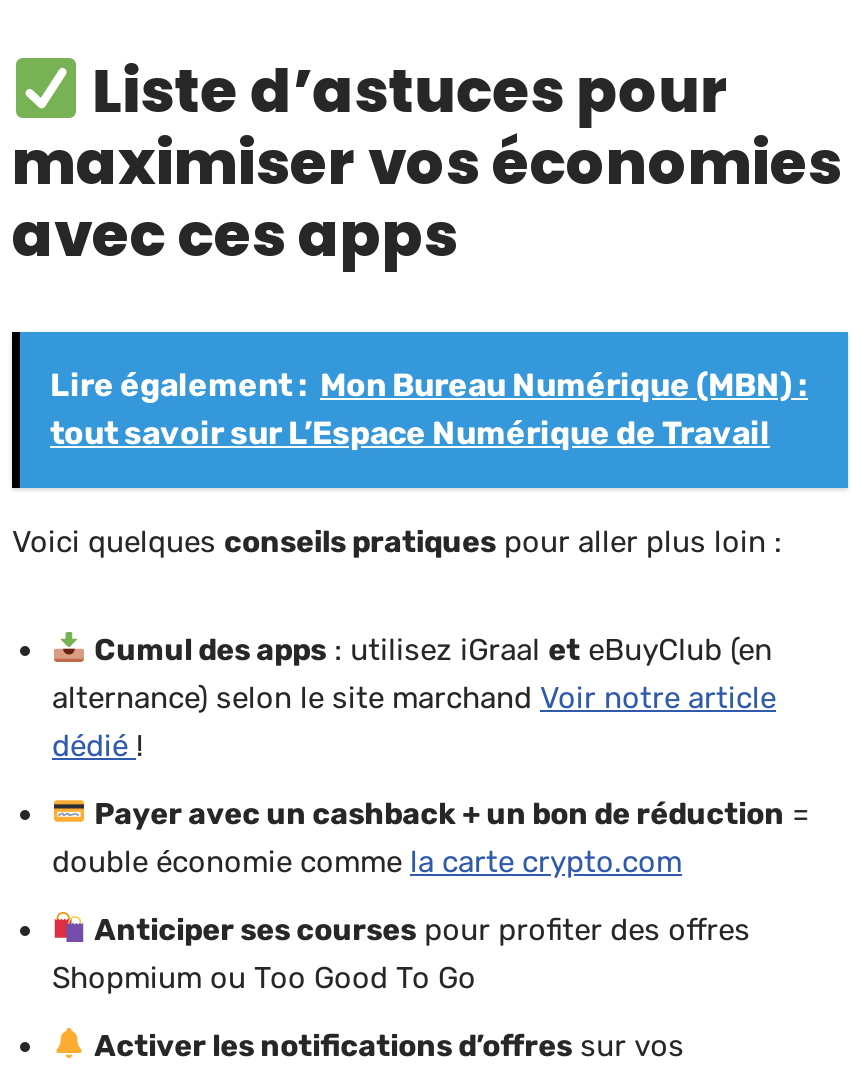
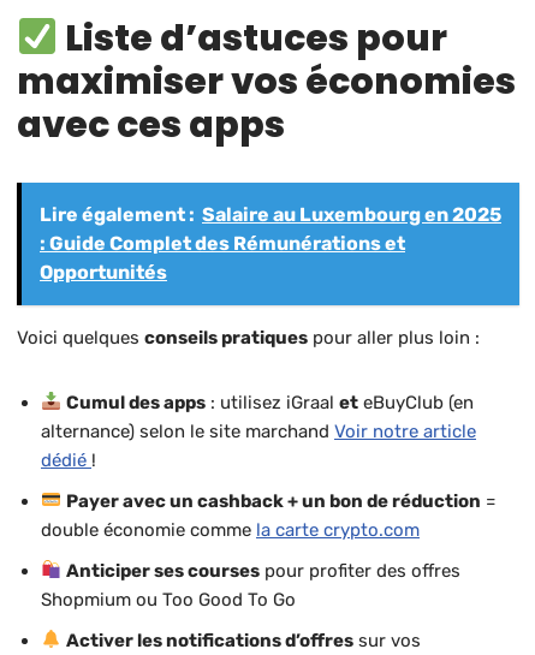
- Lire également : Mon Bureau Numérique (MBN) :
- tout savoir sur L’Espace Numérique de Travail
+ Lire également : Salaire au Luxembourg en 2025
+ : Guide Complet des Rémunérations et
+ Opportunités
